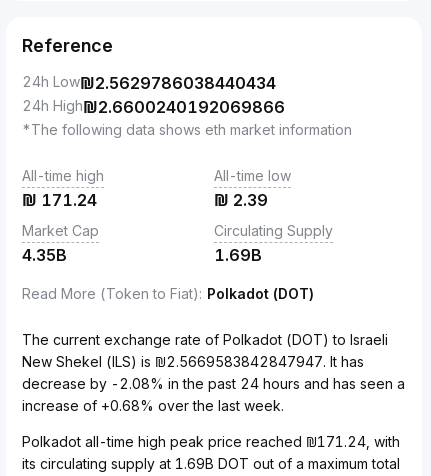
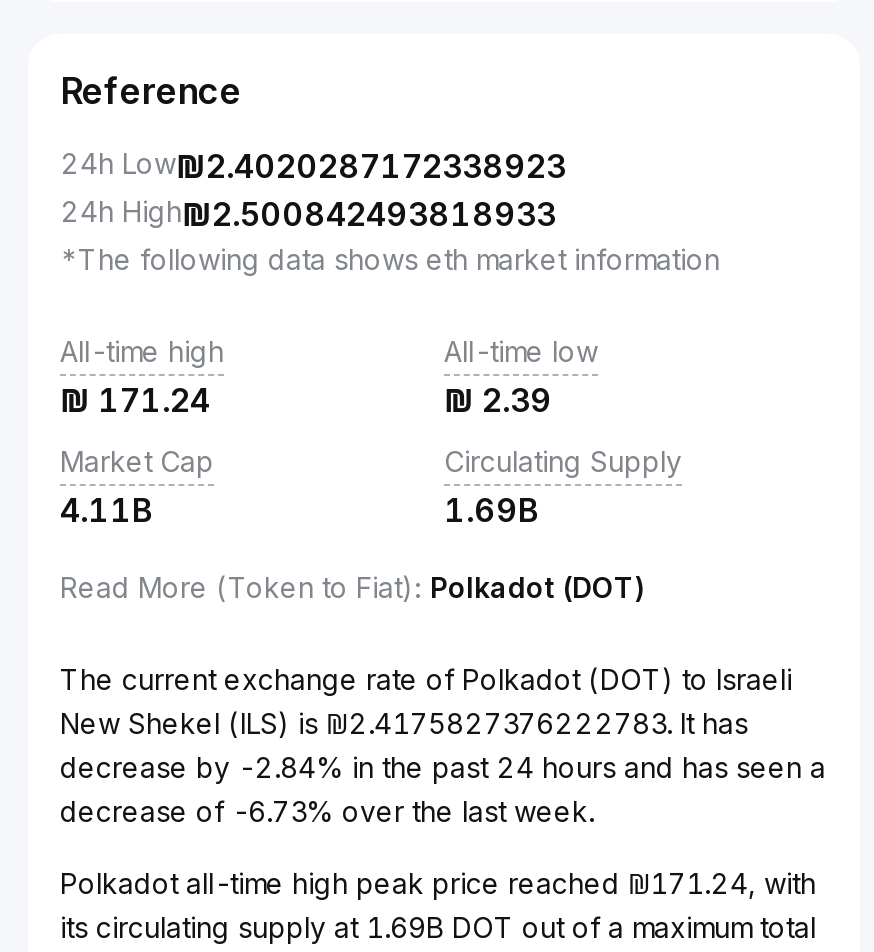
- 24h Low₪2.5629786038440434
+ 24h Low₪2.4020287172338923

- 24h High₪2.6600240192069866
+ 24h High₪2.500842493818933

- 4.35B
+ 4.11B

- New Shekel (ILS) is ₪2.5669583842847947. It has
+ New Shekel (ILS) is ₪2.4175827376222783. It has

- decrease by -2.08% in the past 24 hours and has seen a
+ decrease by -2.84% in the past 24 hours and has seen a

- increase of +0.68% over the last week.
+ decrease of -6.73% over the last week.
